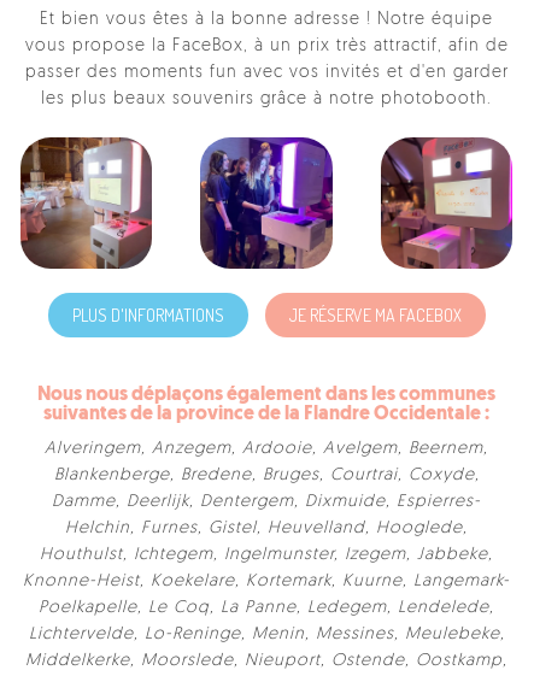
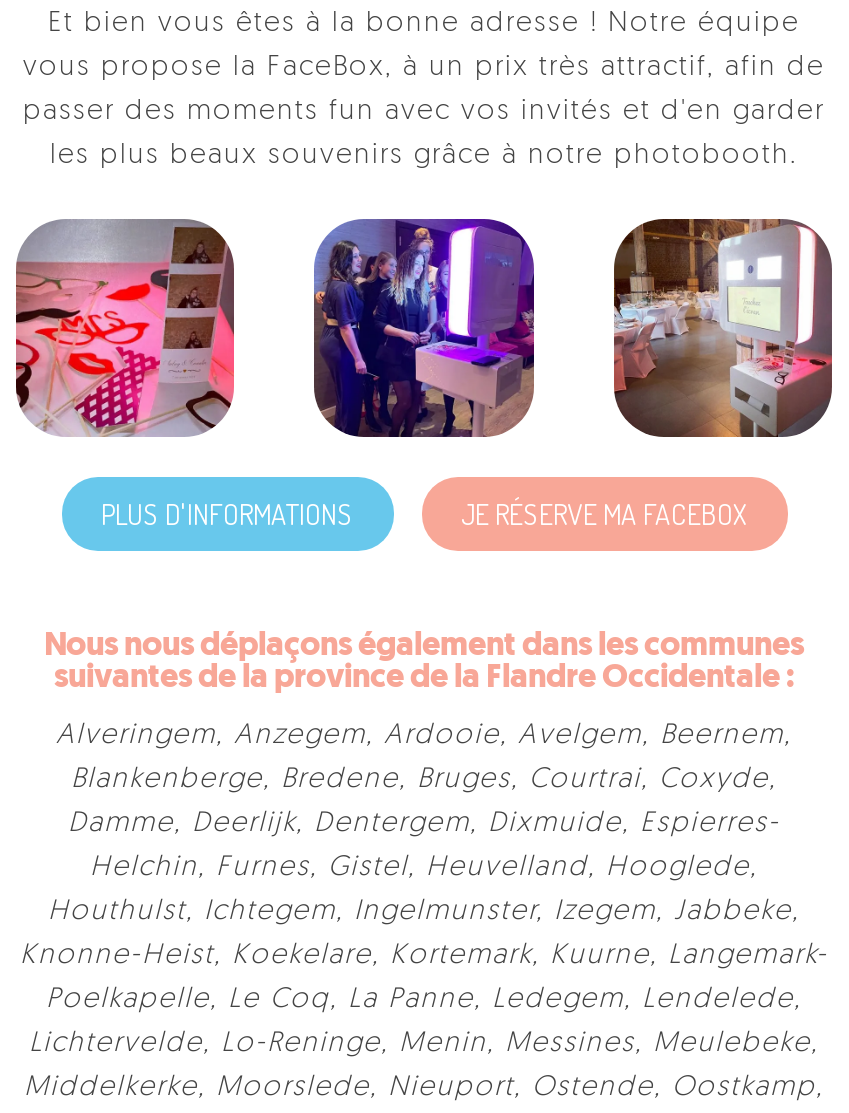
- [image]
+ [image]

- [image]
+ [image]
